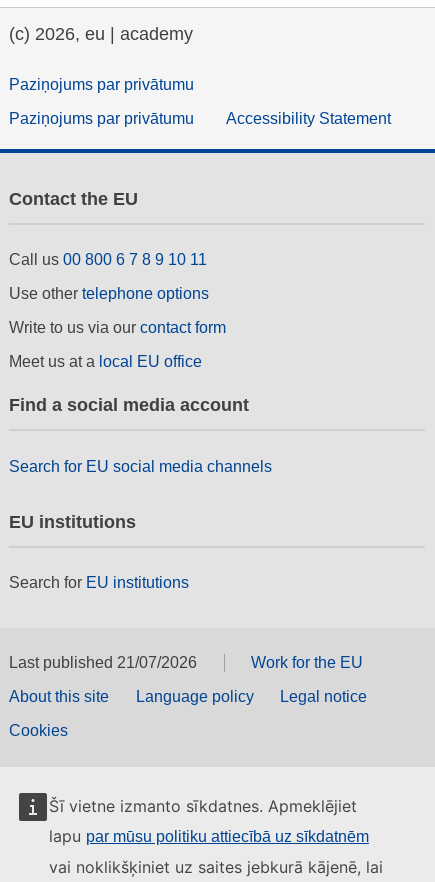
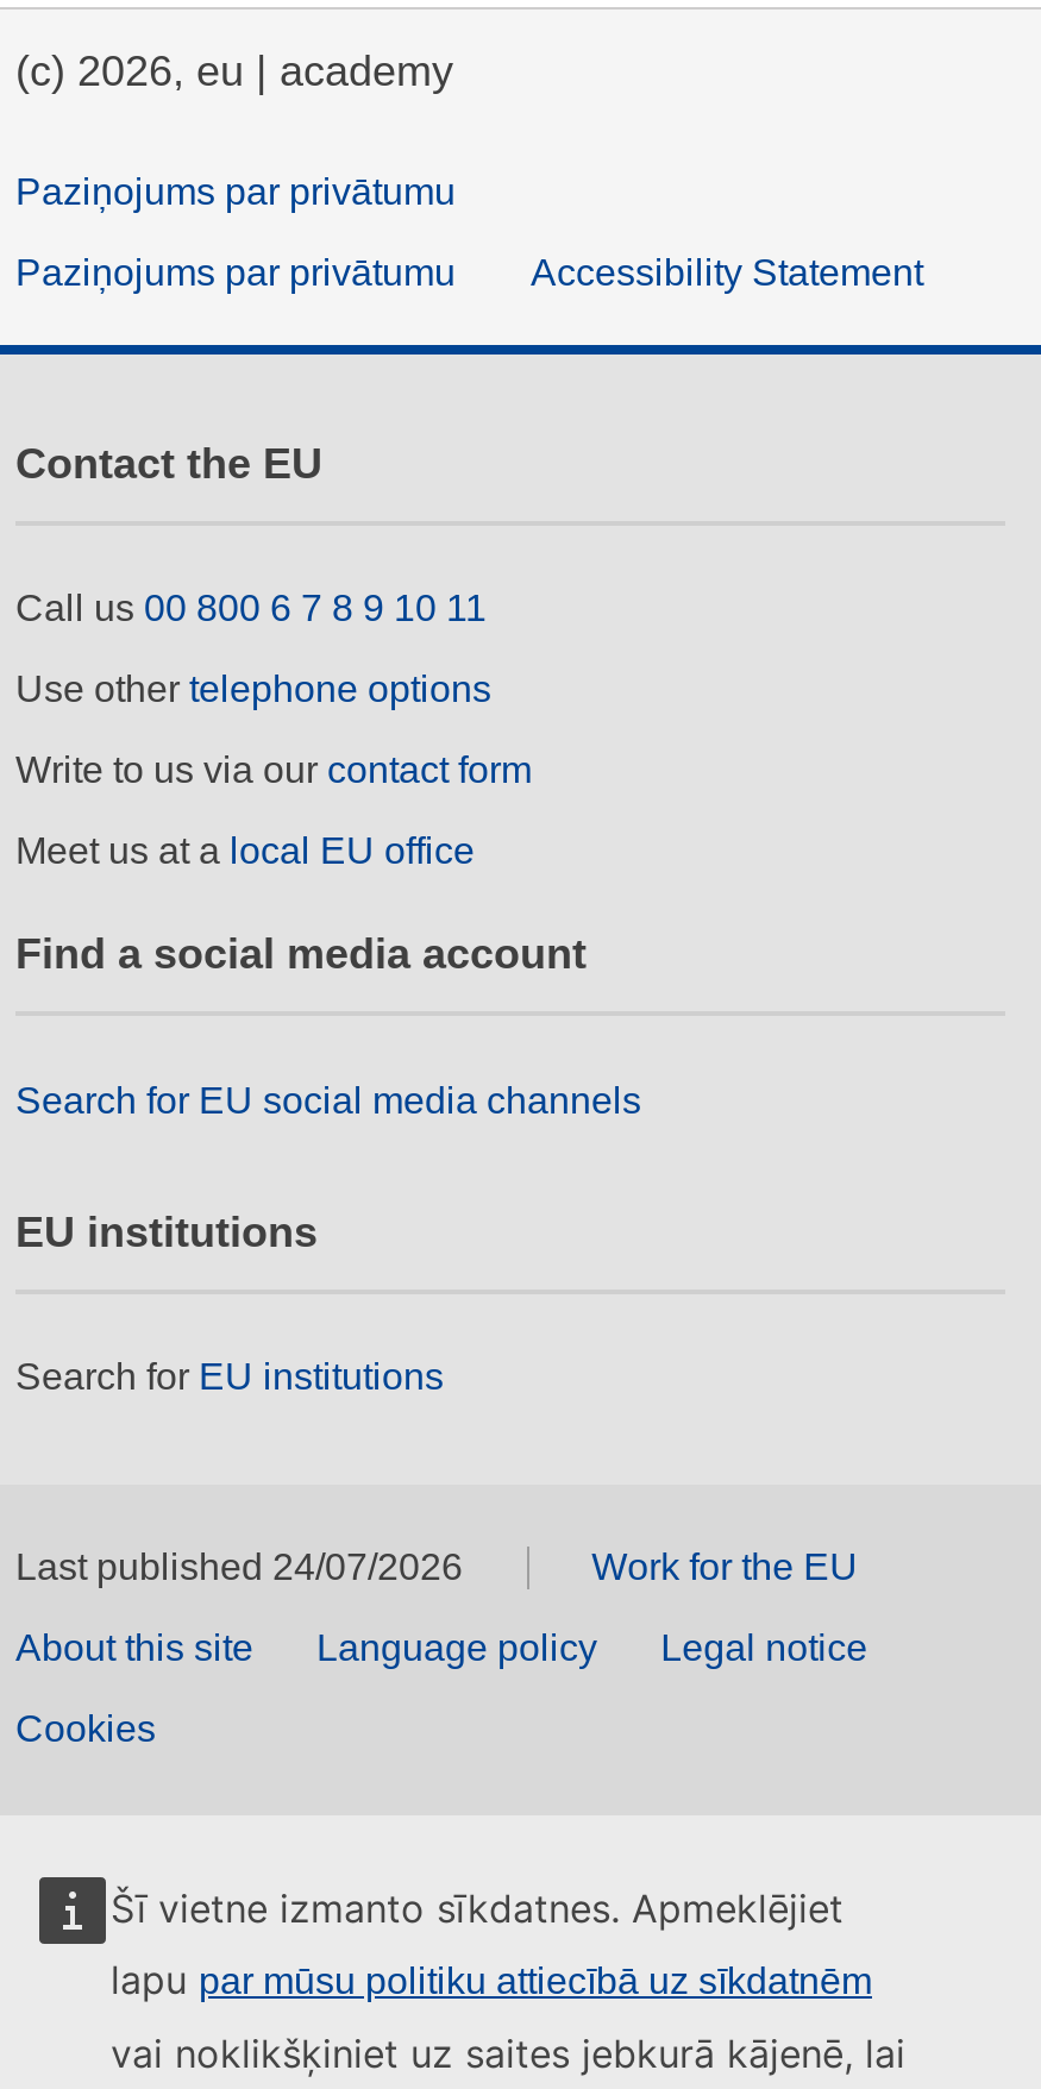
- Last published 21/07/2026
+ Last published 24/07/2026
